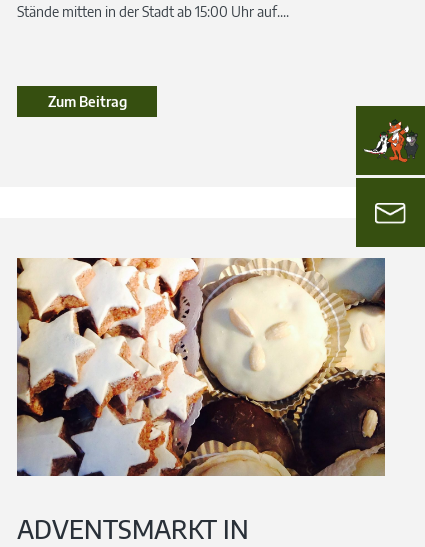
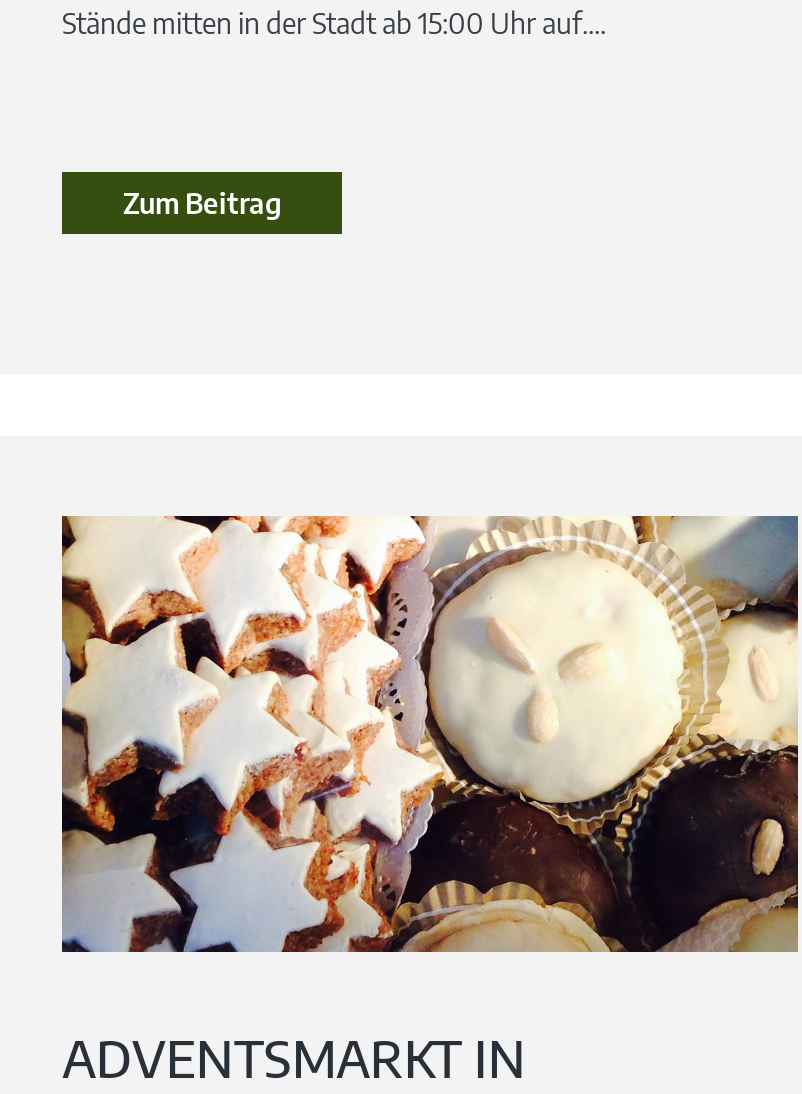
- [image]
